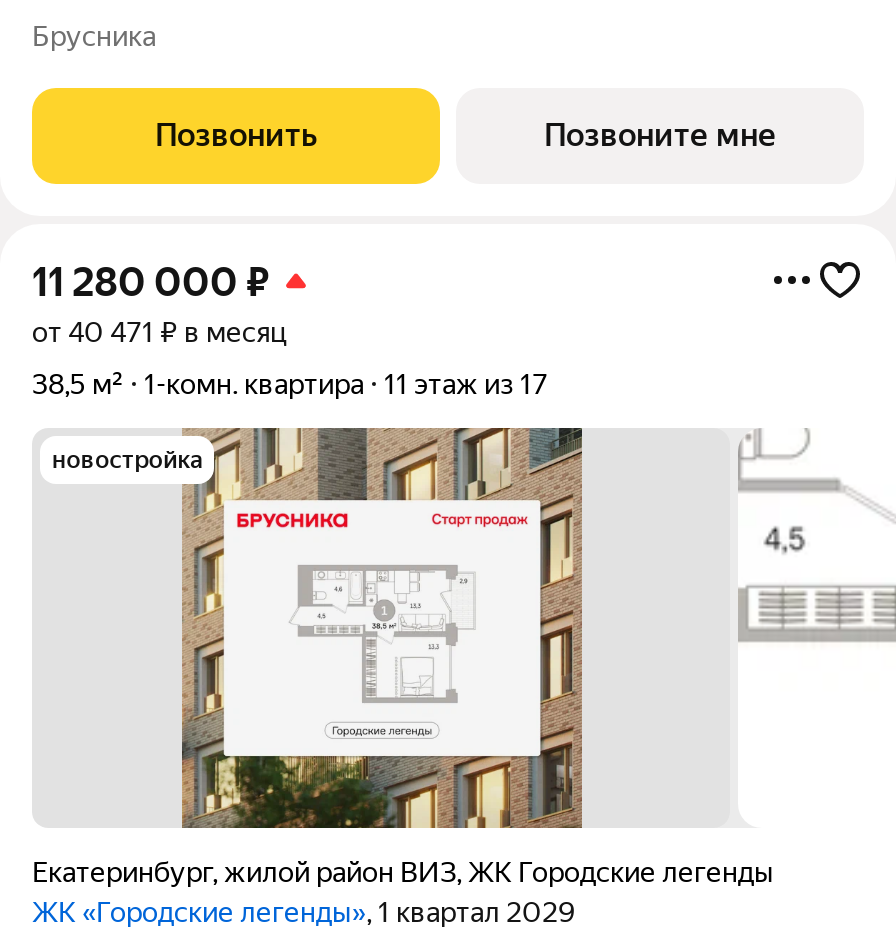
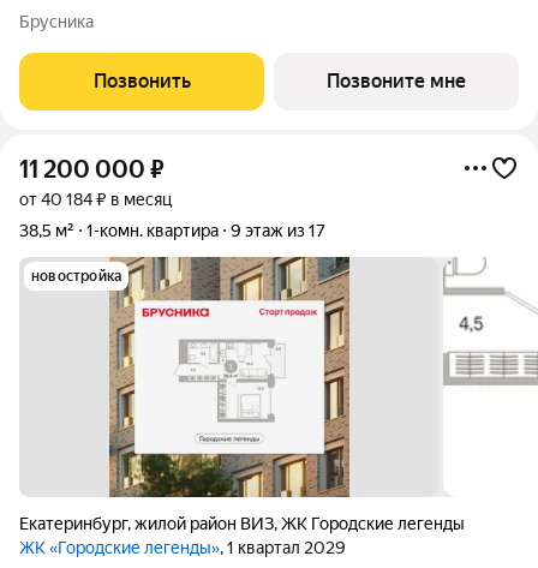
- 11 280 000 ₽
+ 11 200 000 ₽

- от 40 471 ₽ в месяц
+ от 40 184 ₽ в месяц

- 38,5 м² 1-комн. квартира 11 этаж из 17
+ 38,5 м² 1-комн. квартира 9 этаж из 17
